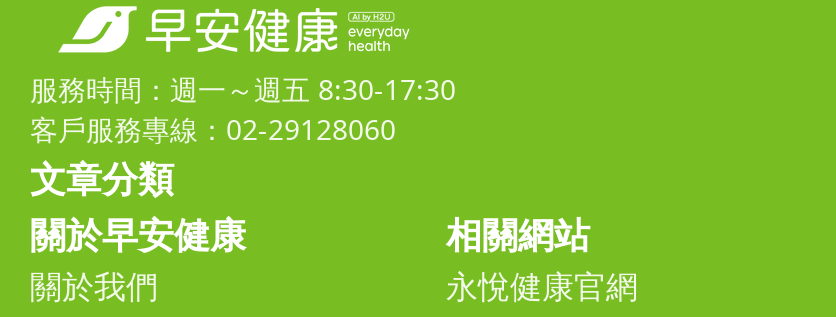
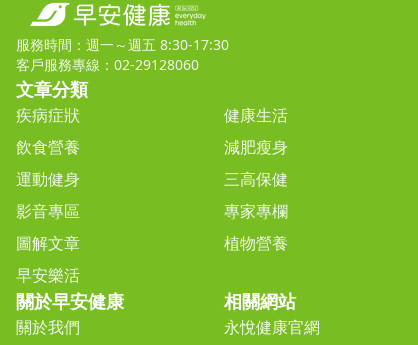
+ 疾病症狀
+ 健康生活
+ 飲食營養
+ 減肥瘦身
+ 運動健身
+ 三高保健
+ 影音專區
+ 專家專欄
+ 圖解文章
+ 植物營養
+ 早安樂活
